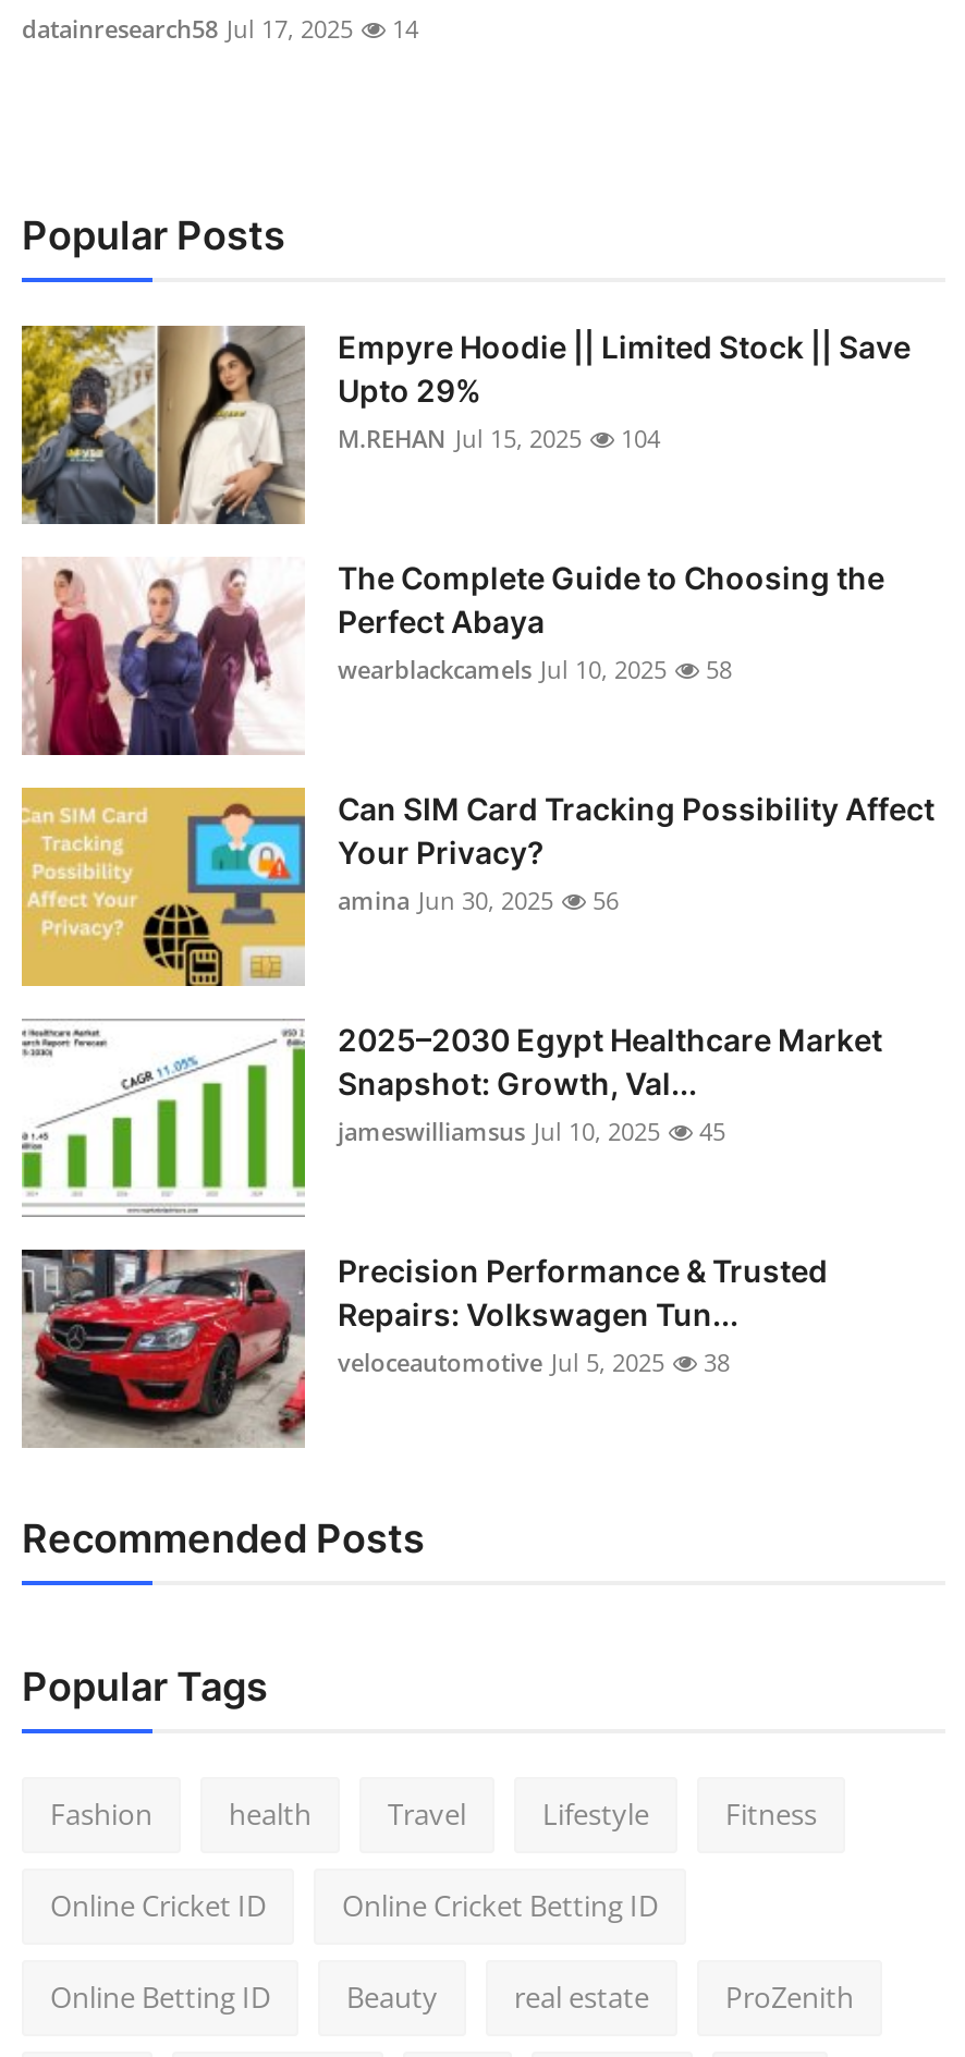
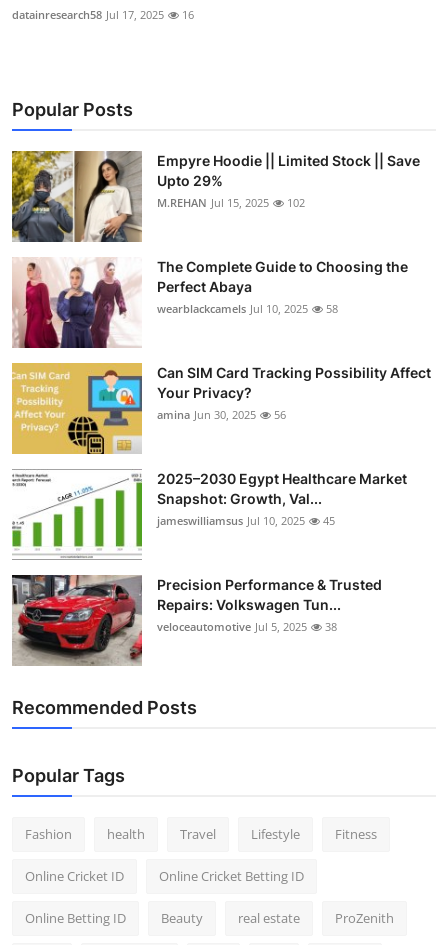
- datainresearch58 Jul 17, 2025 14
+ datainresearch58 Jul 17, 2025 16

- M.REHAN Jul 15, 2025 104
+ M.REHAN Jul 15, 2025 102
